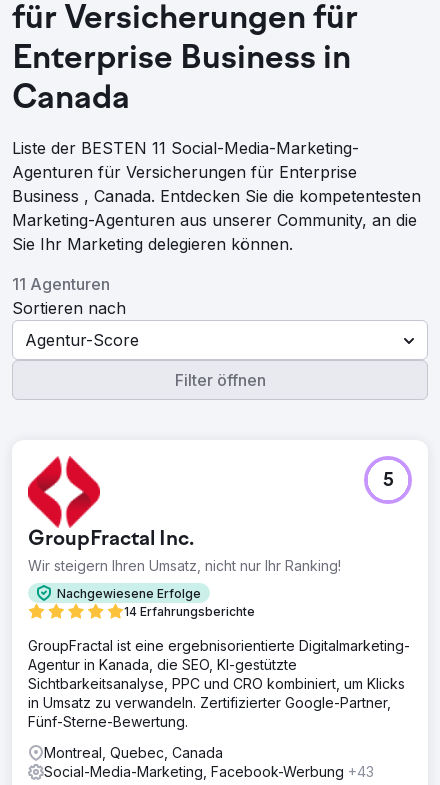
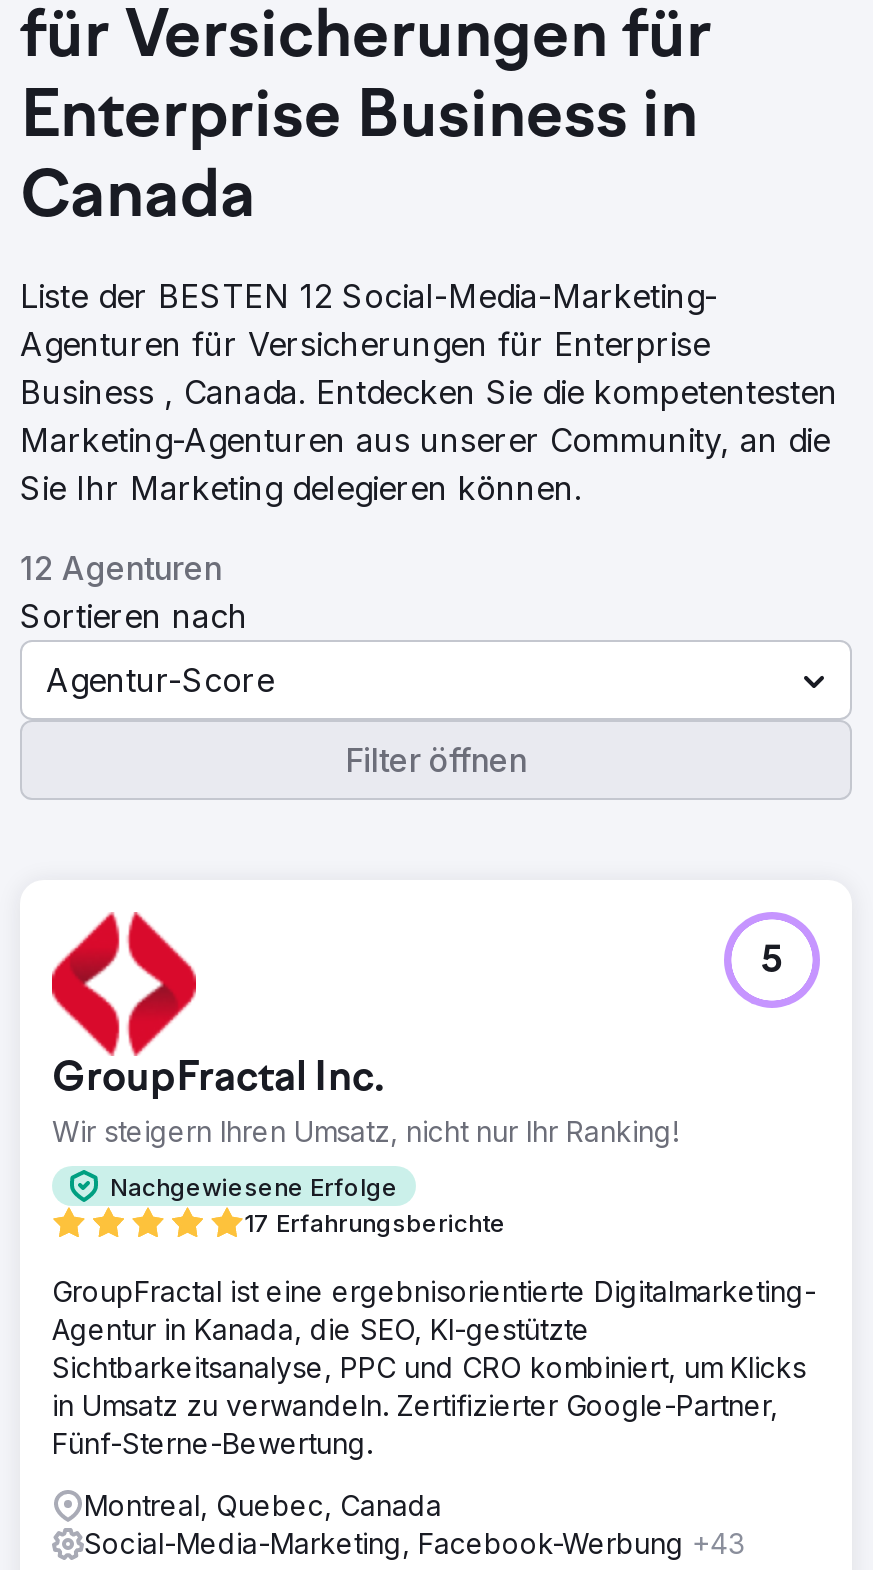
- Liste der BESTEN 11 Social-Media-Marketing-
+ Liste der BESTEN 12 Social-Media-Marketing-

- 11 Agenturen
+ 12 Agenturen

- 14 Erfahrungsberichte
+ 17 Erfahrungsberichte
